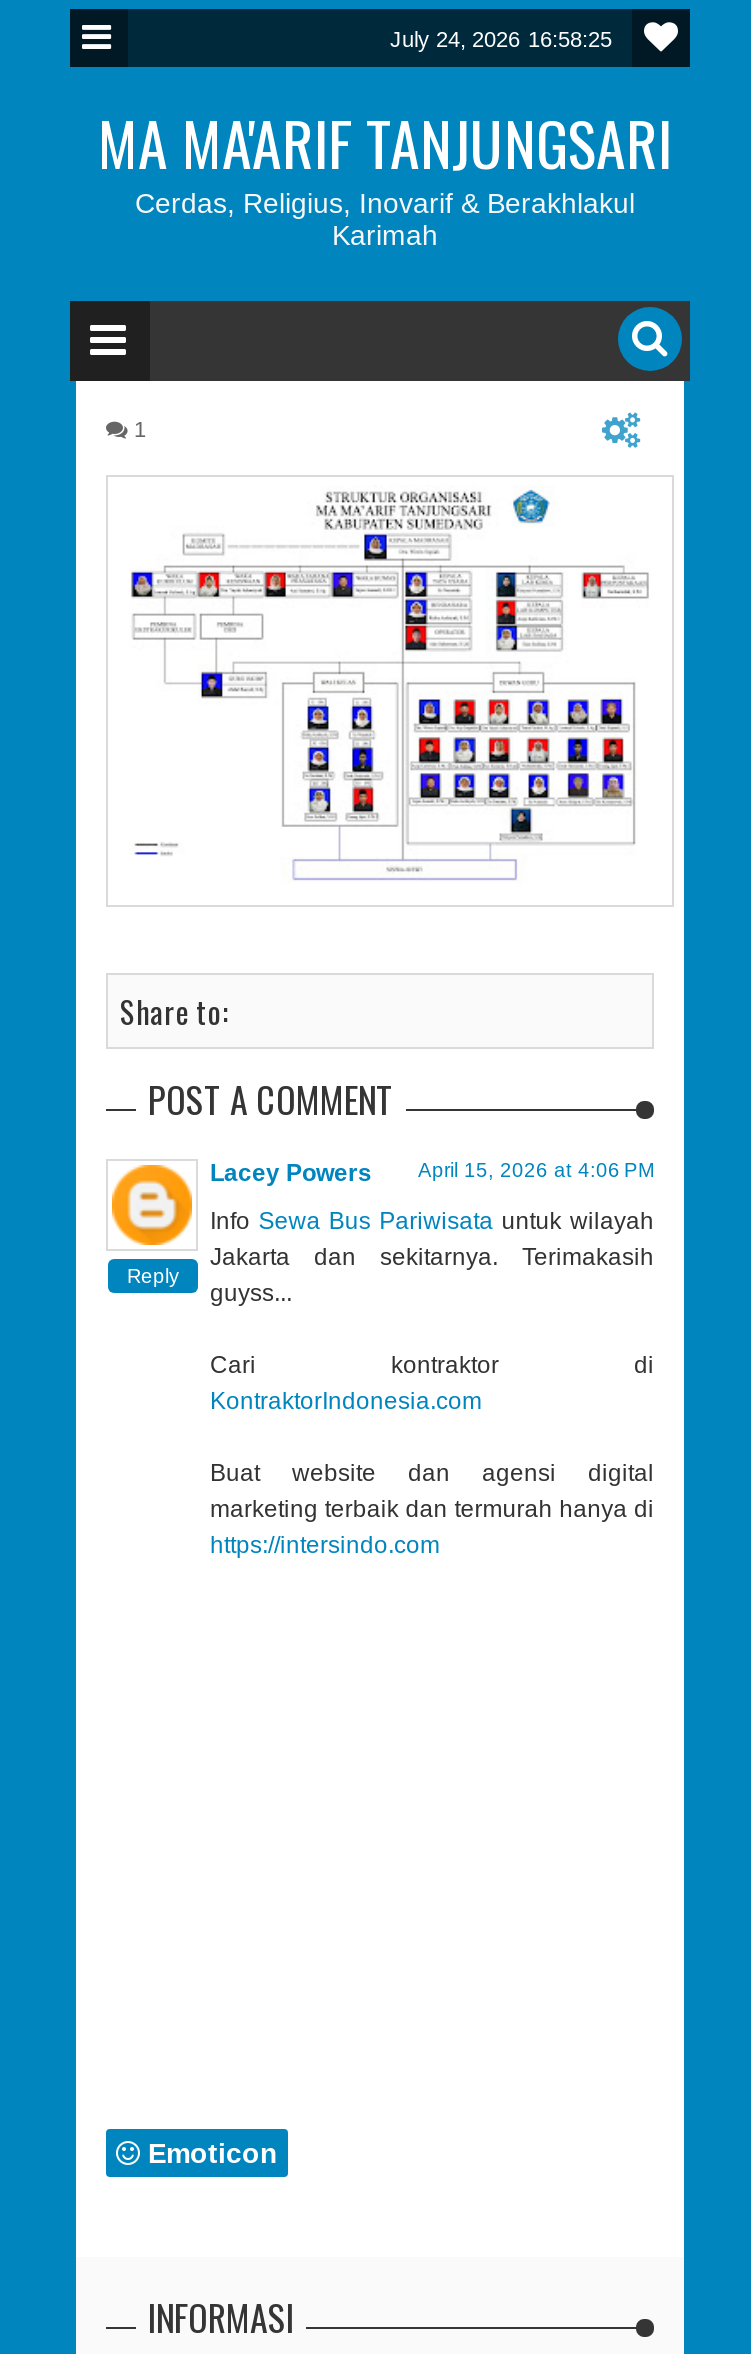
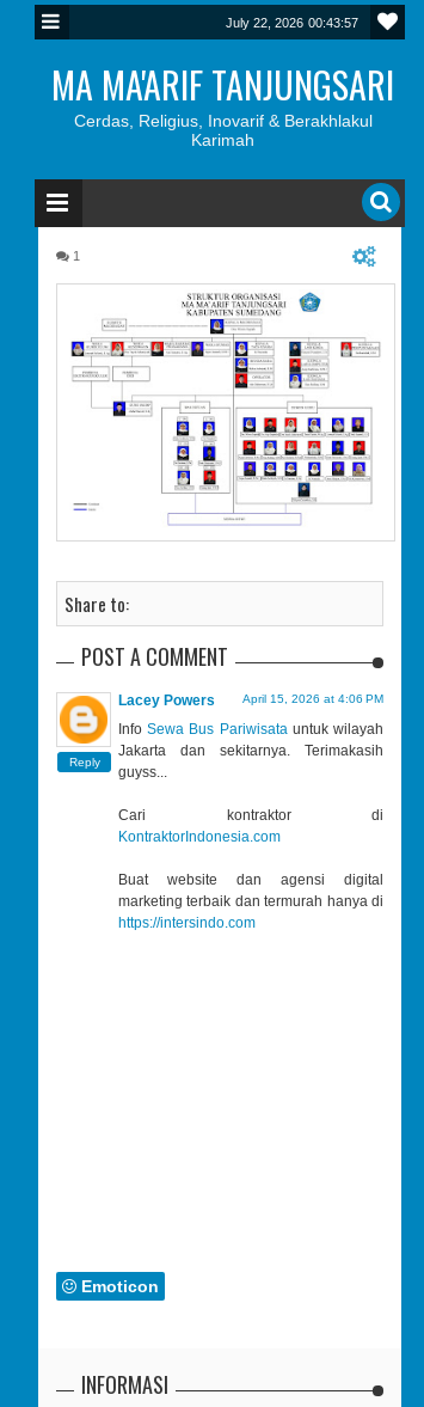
- July 24, 2026 16:58:25
+ July 22, 2026 00:43:57
